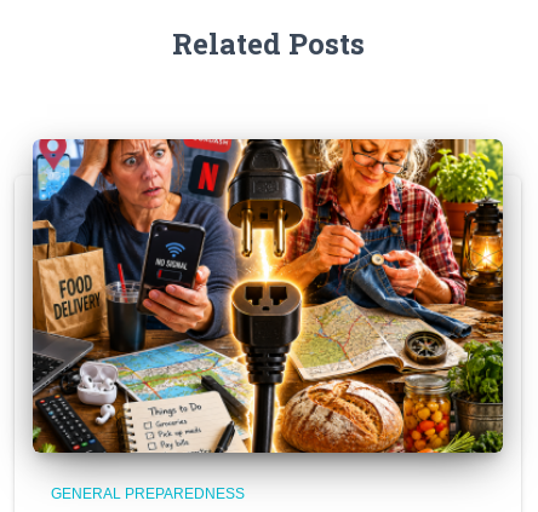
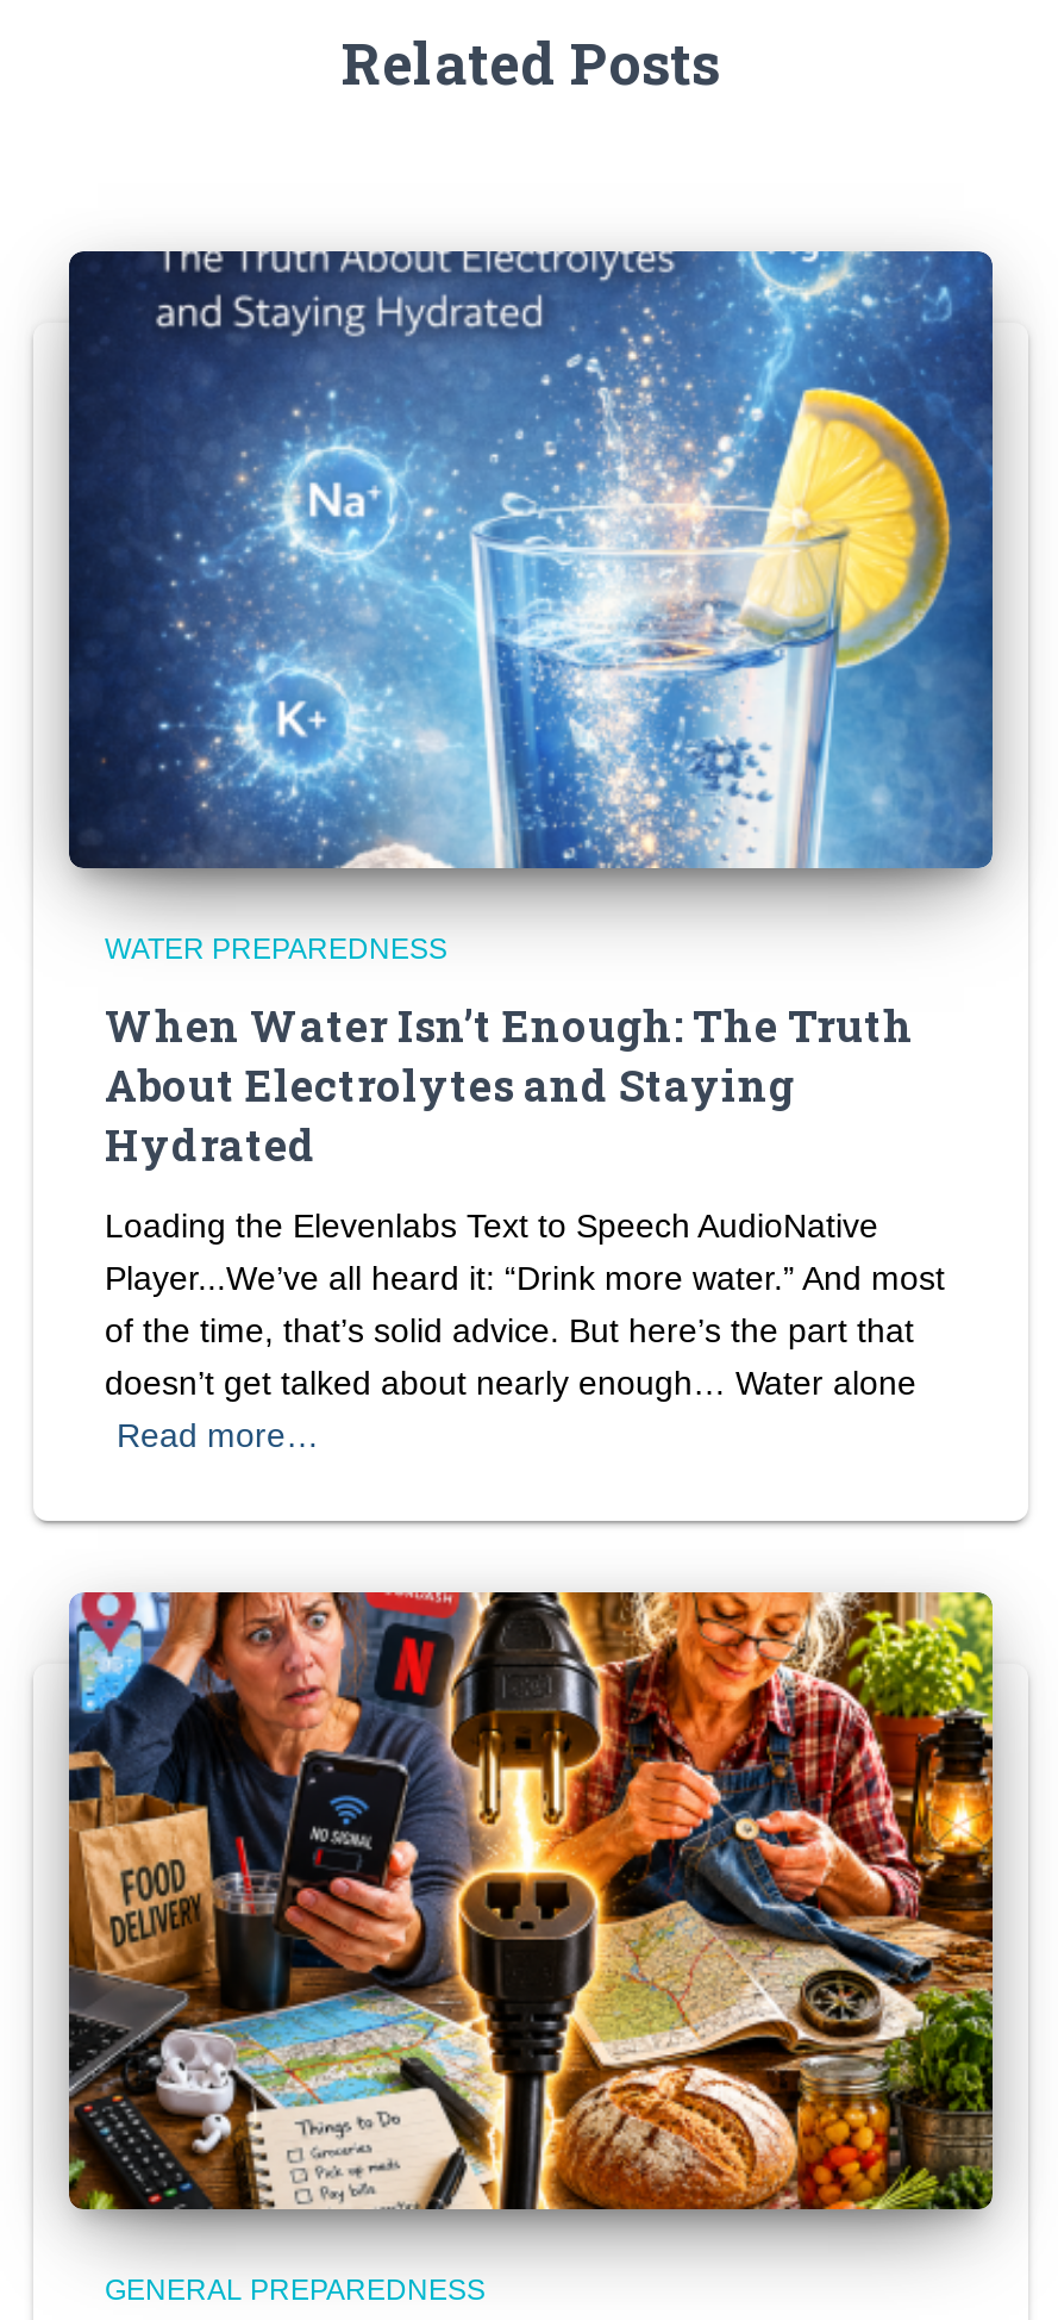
+ [image]
+ WATER PREPAREDNESS
+ When Water Isn’t Enough: The Truth
+ About Electrolytes and Staying
+ Hydrated
+ Loading the Elevenlabs Text to Speech AudioNative
+ Player...We’ve all heard it: “Drink more water.” And most
+ of the time, that’s solid advice. But here’s the part that
+ doesn’t get talked about nearly enough… Water alone
+ Read more…
